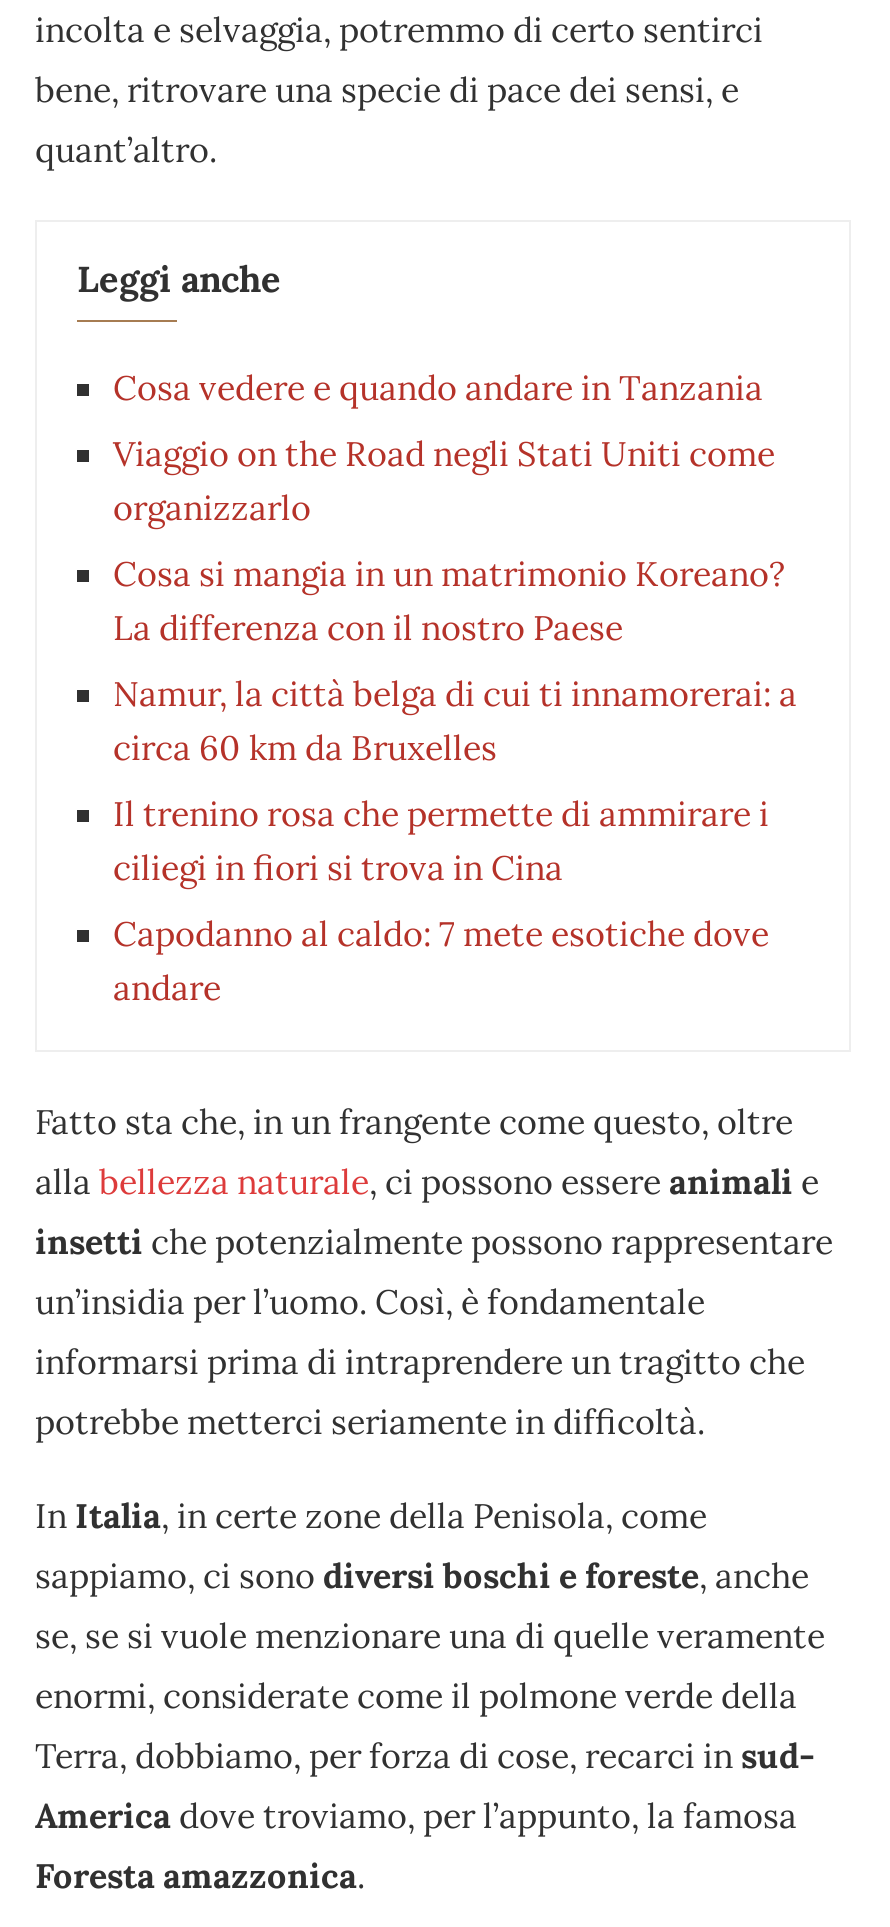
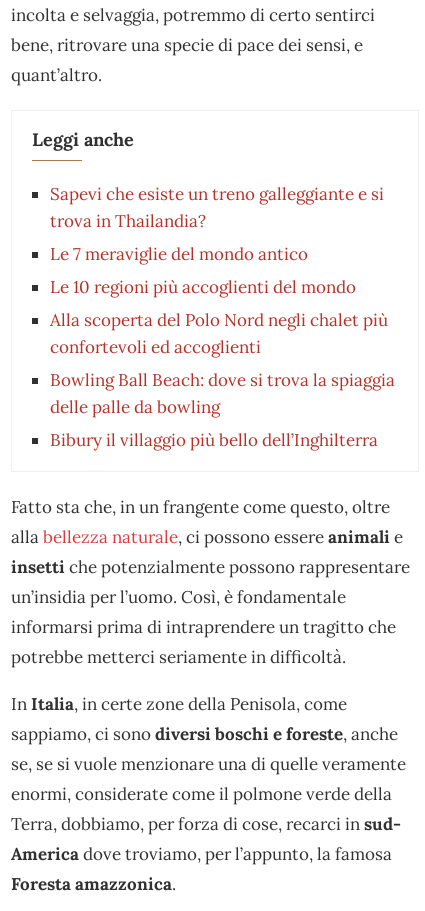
- Cosa vedere e quando andare in Tanzania
+ Sapevi che esiste un treno galleggiante e si
+ trova in Thailandia?

- Viaggio on the Road negli Stati Uniti come
- organizzarlo
+ Le 7 meraviglie del mondo antico

- Cosa si mangia in un matrimonio Koreano?
- La differenza con il nostro Paese
+ Le 10 regioni più accoglienti del mondo

- Namur, la città belga di cui ti innamorerai: a
- circa 60 km da Bruxelles
+ Alla scoperta del Polo Nord negli chalet più
+ confortevoli ed accoglienti

- Il trenino rosa che permette di ammirare i
- ciliegi in fiori si trova in Cina
+ Bowling Ball Beach: dove si trova la spiaggia
+ delle palle da bowling

- Capodanno al caldo: 7 mete esotiche dove
- andare
+ Bibury il villaggio più bello dell’Inghilterra
